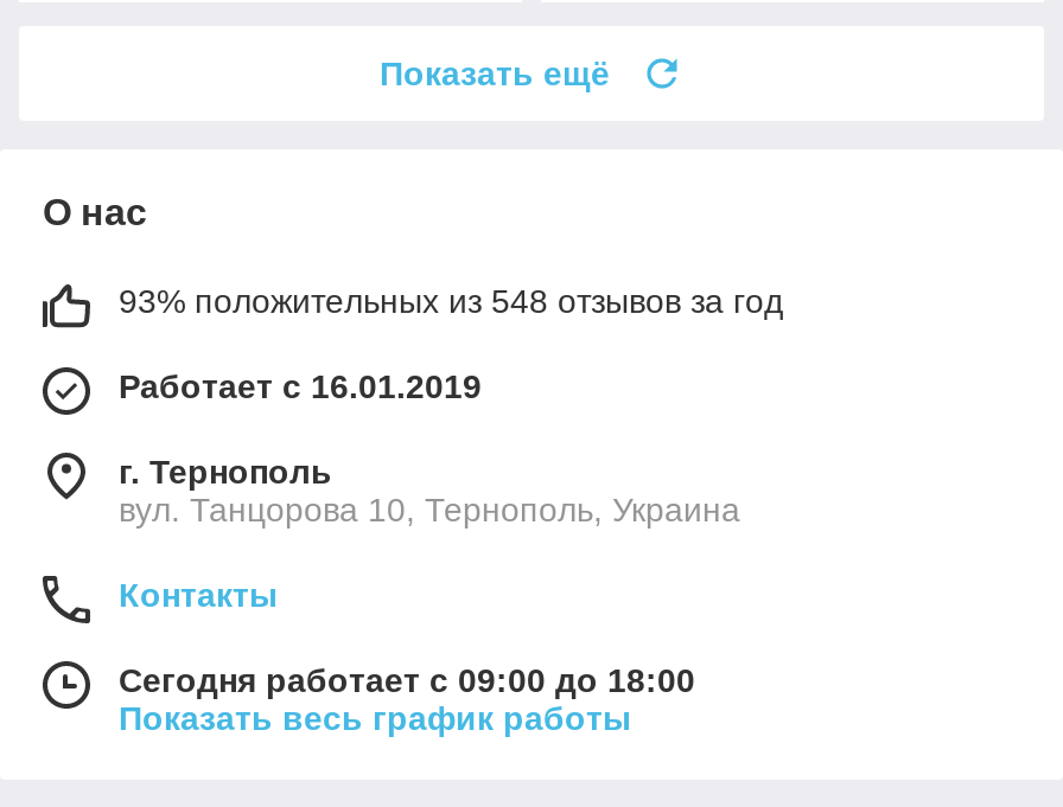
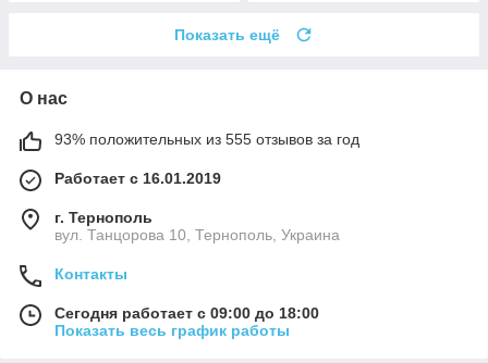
- 93% положительных из 548 отзывов за год
+ 93% положительных из 555 отзывов за год
